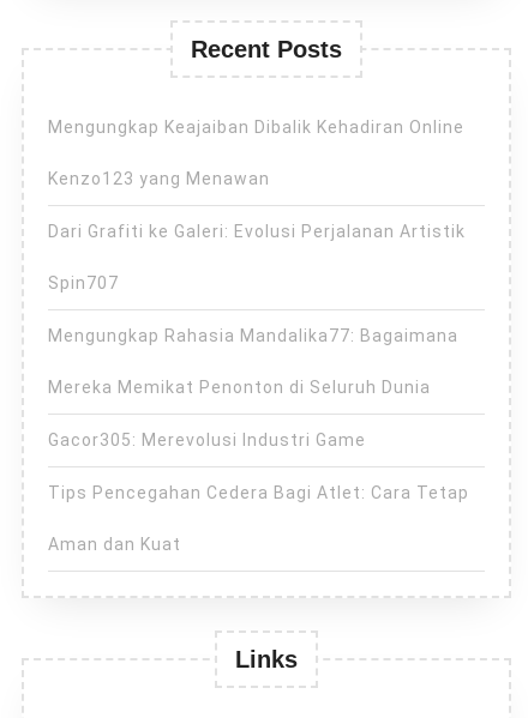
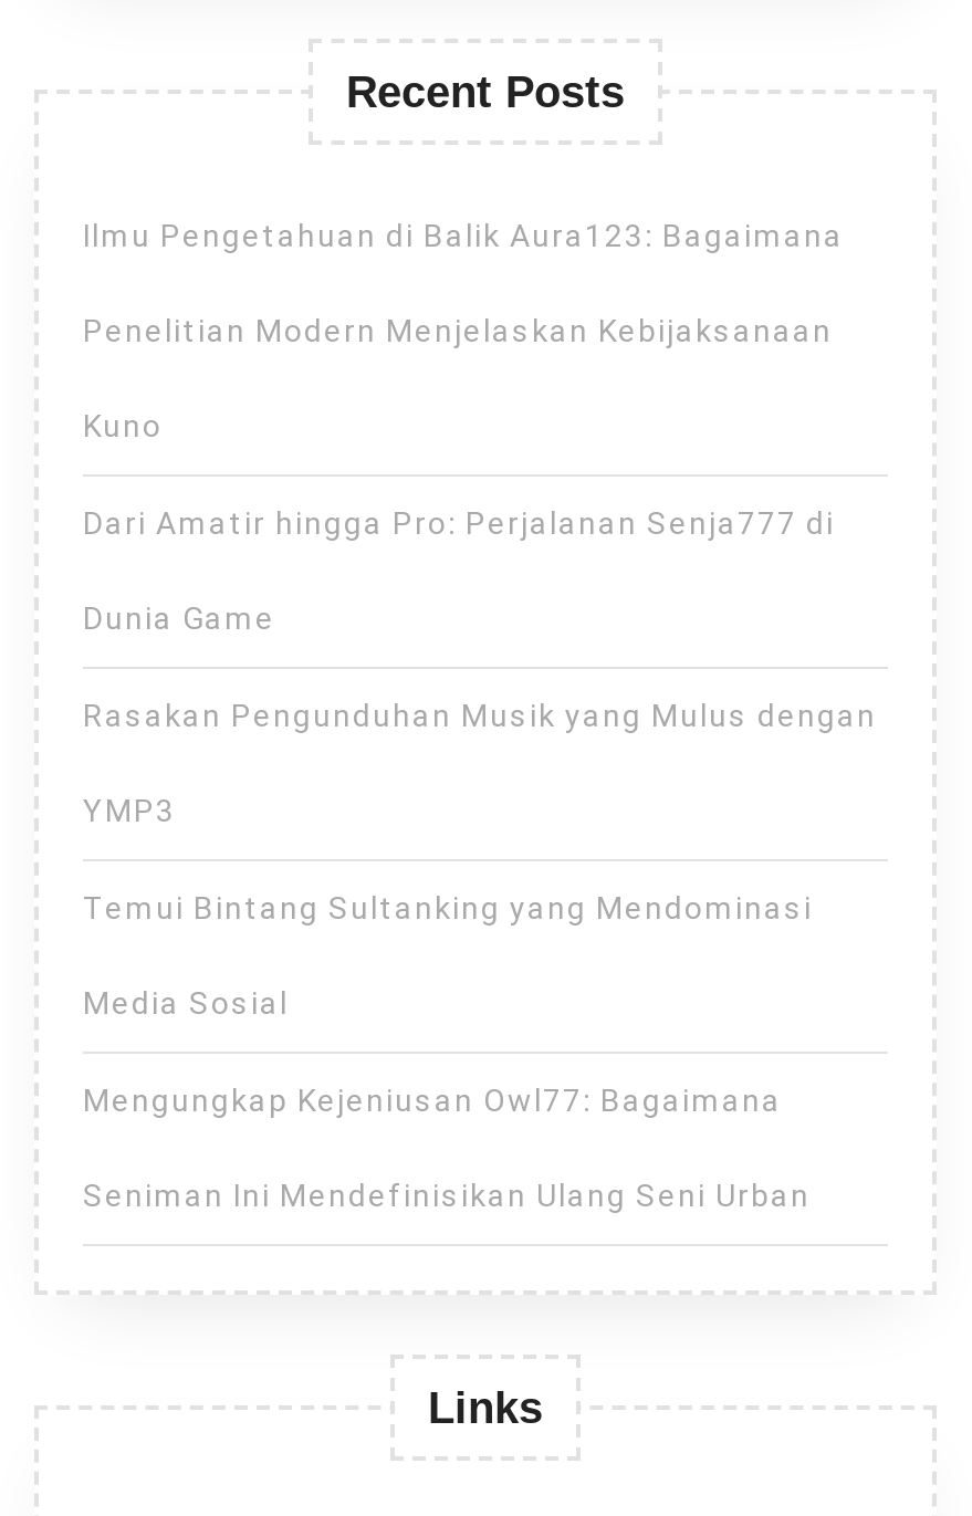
- Mengungkap Keajaiban Dibalik Kehadiran Online
- Kenzo123 yang Menawan
- Dari Grafiti ke Galeri: Evolusi Perjalanan Artistik
- Spin707
- Mengungkap Rahasia Mandalika77: Bagaimana
- Mereka Memikat Penonton di Seluruh Dunia
- Gacor305: Merevolusi Industri Game
- Tips Pencegahan Cedera Bagi Atlet: Cara Tetap
- Aman dan Kuat
+ Ilmu Pengetahuan di Balik Aura123: Bagaimana
+ Penelitian Modern Menjelaskan Kebijaksanaan
+ Kuno
+ Dari Amatir hingga Pro: Perjalanan Senja777 di
+ Dunia Game
+ Rasakan Pengunduhan Musik yang Mulus dengan
+ YMP3
+ Temui Bintang Sultanking yang Mendominasi
+ Media Sosial
+ Mengungkap Kejeniusan Owl77: Bagaimana
+ Seniman Ini Mendefinisikan Ulang Seni Urban
